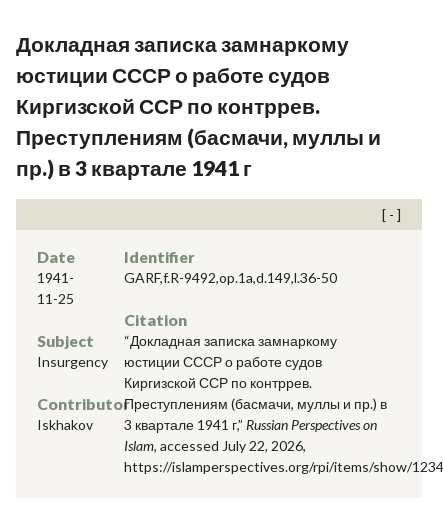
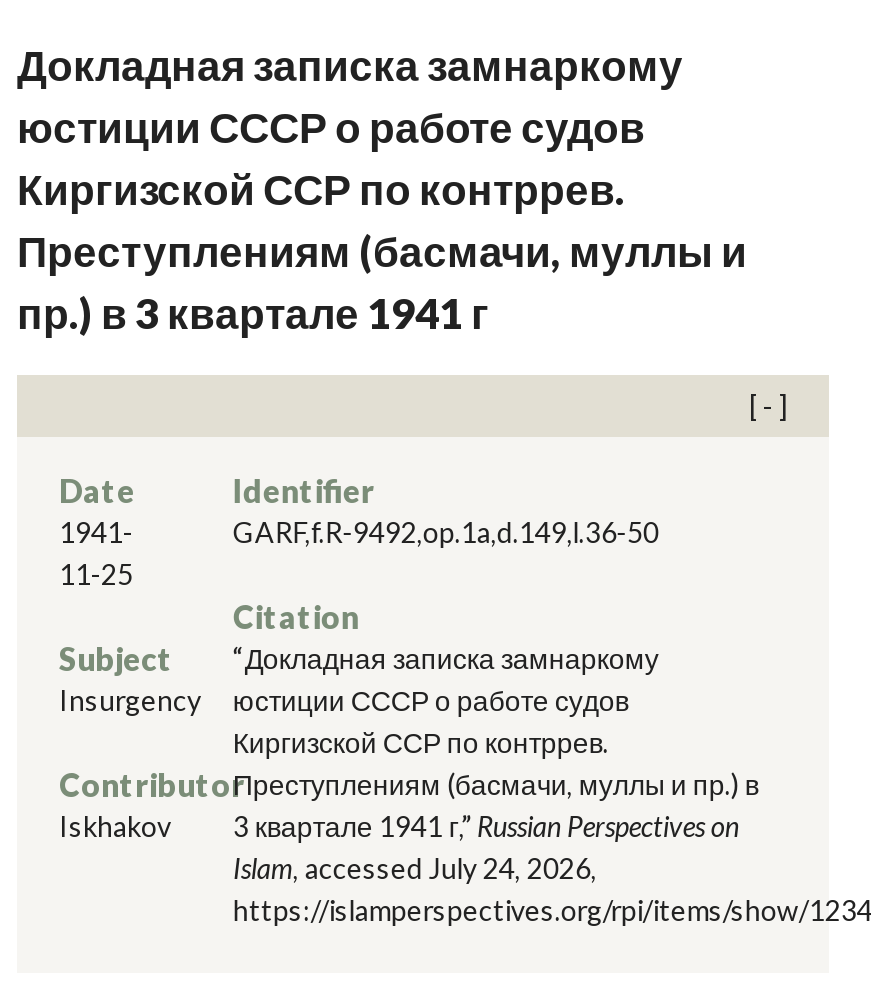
- Islam, accessed July 22, 2026,
+ Islam, accessed July 24, 2026,
